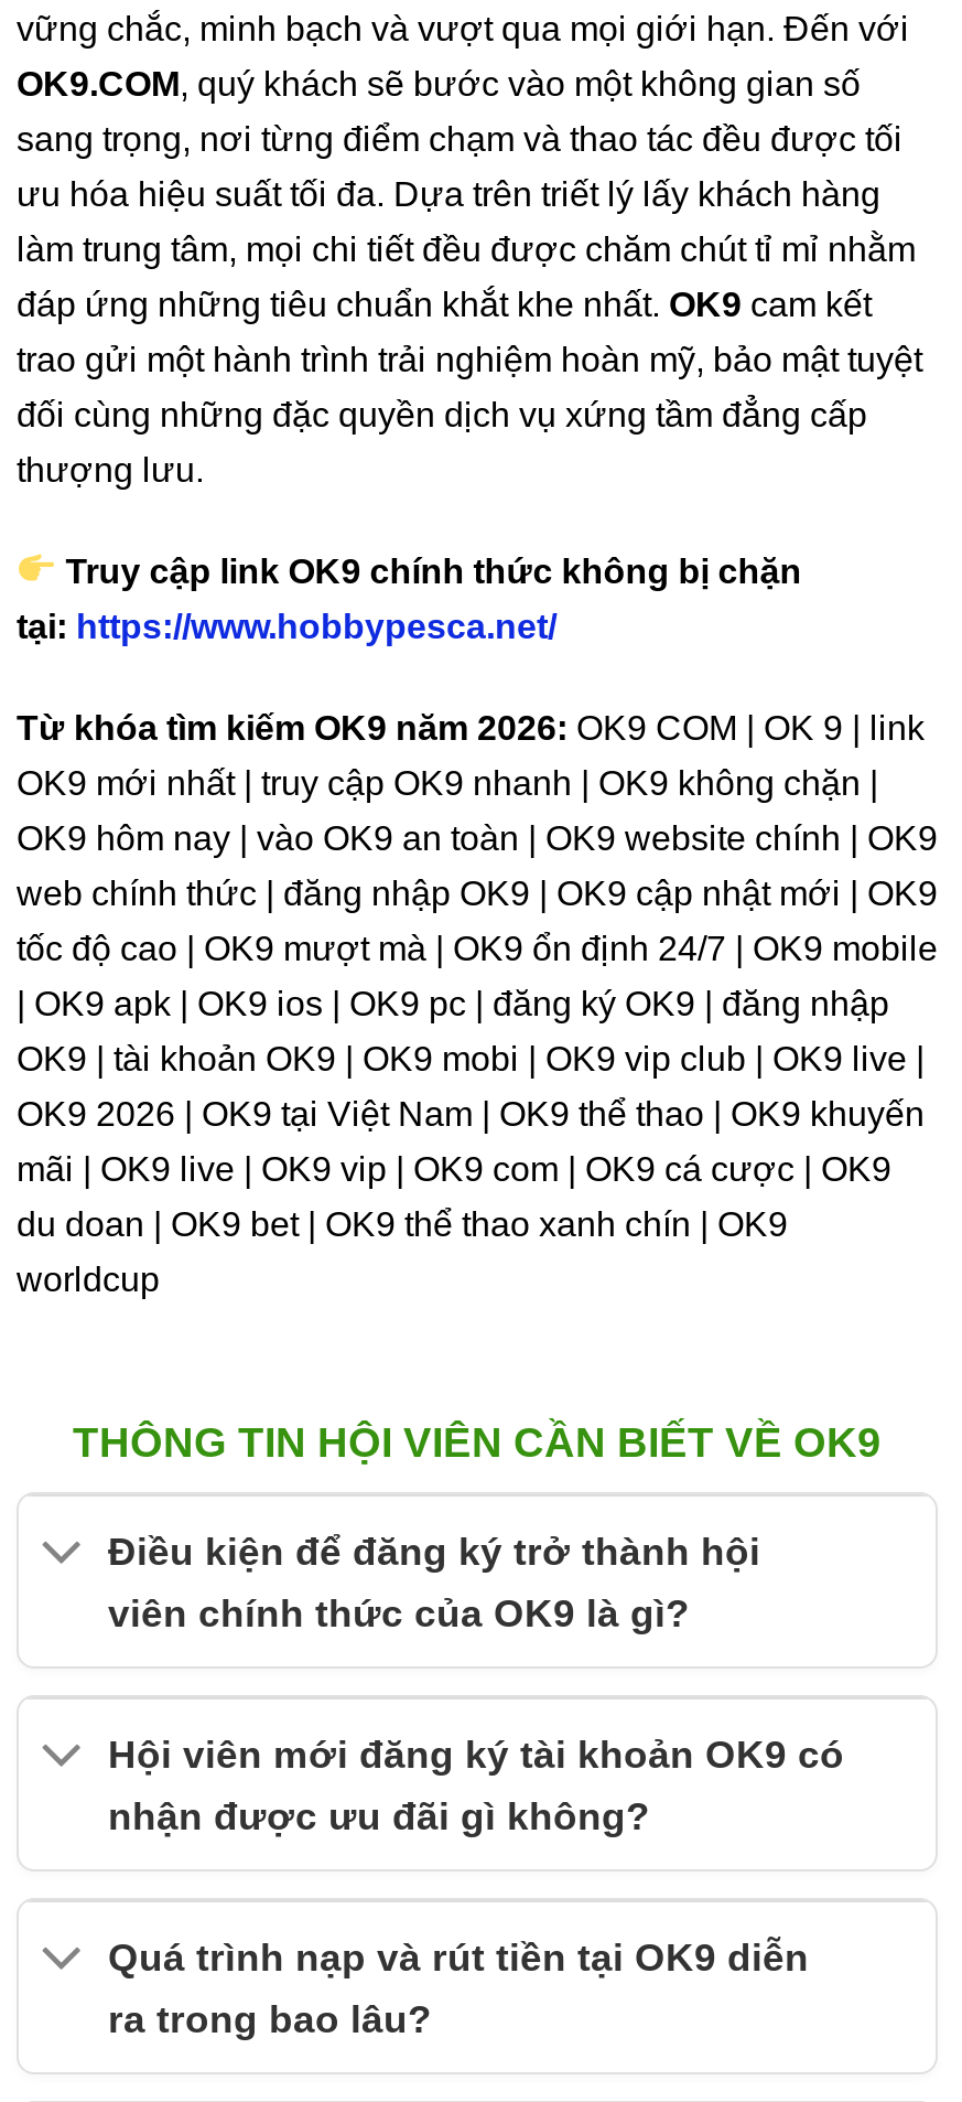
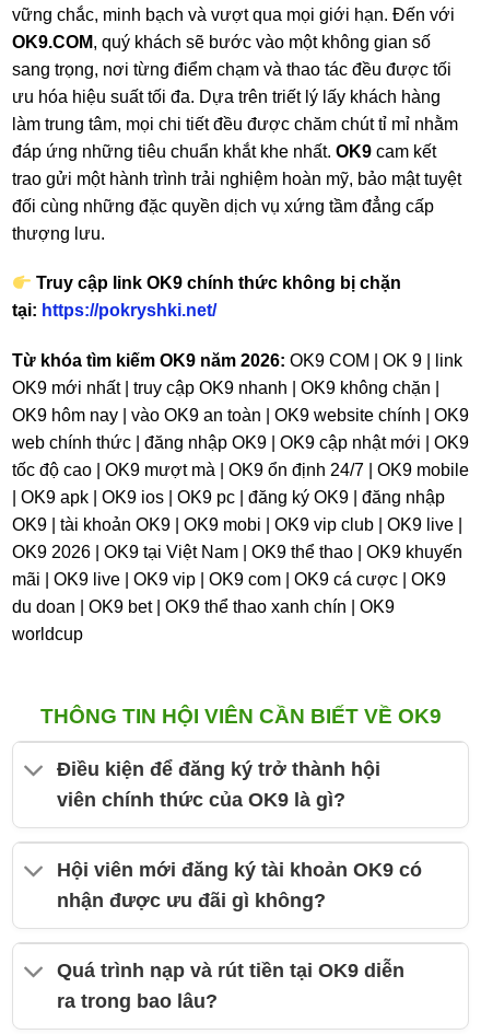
- tại: https://www.hobbypesca.net/
+ tại: https://pokryshki.net/
